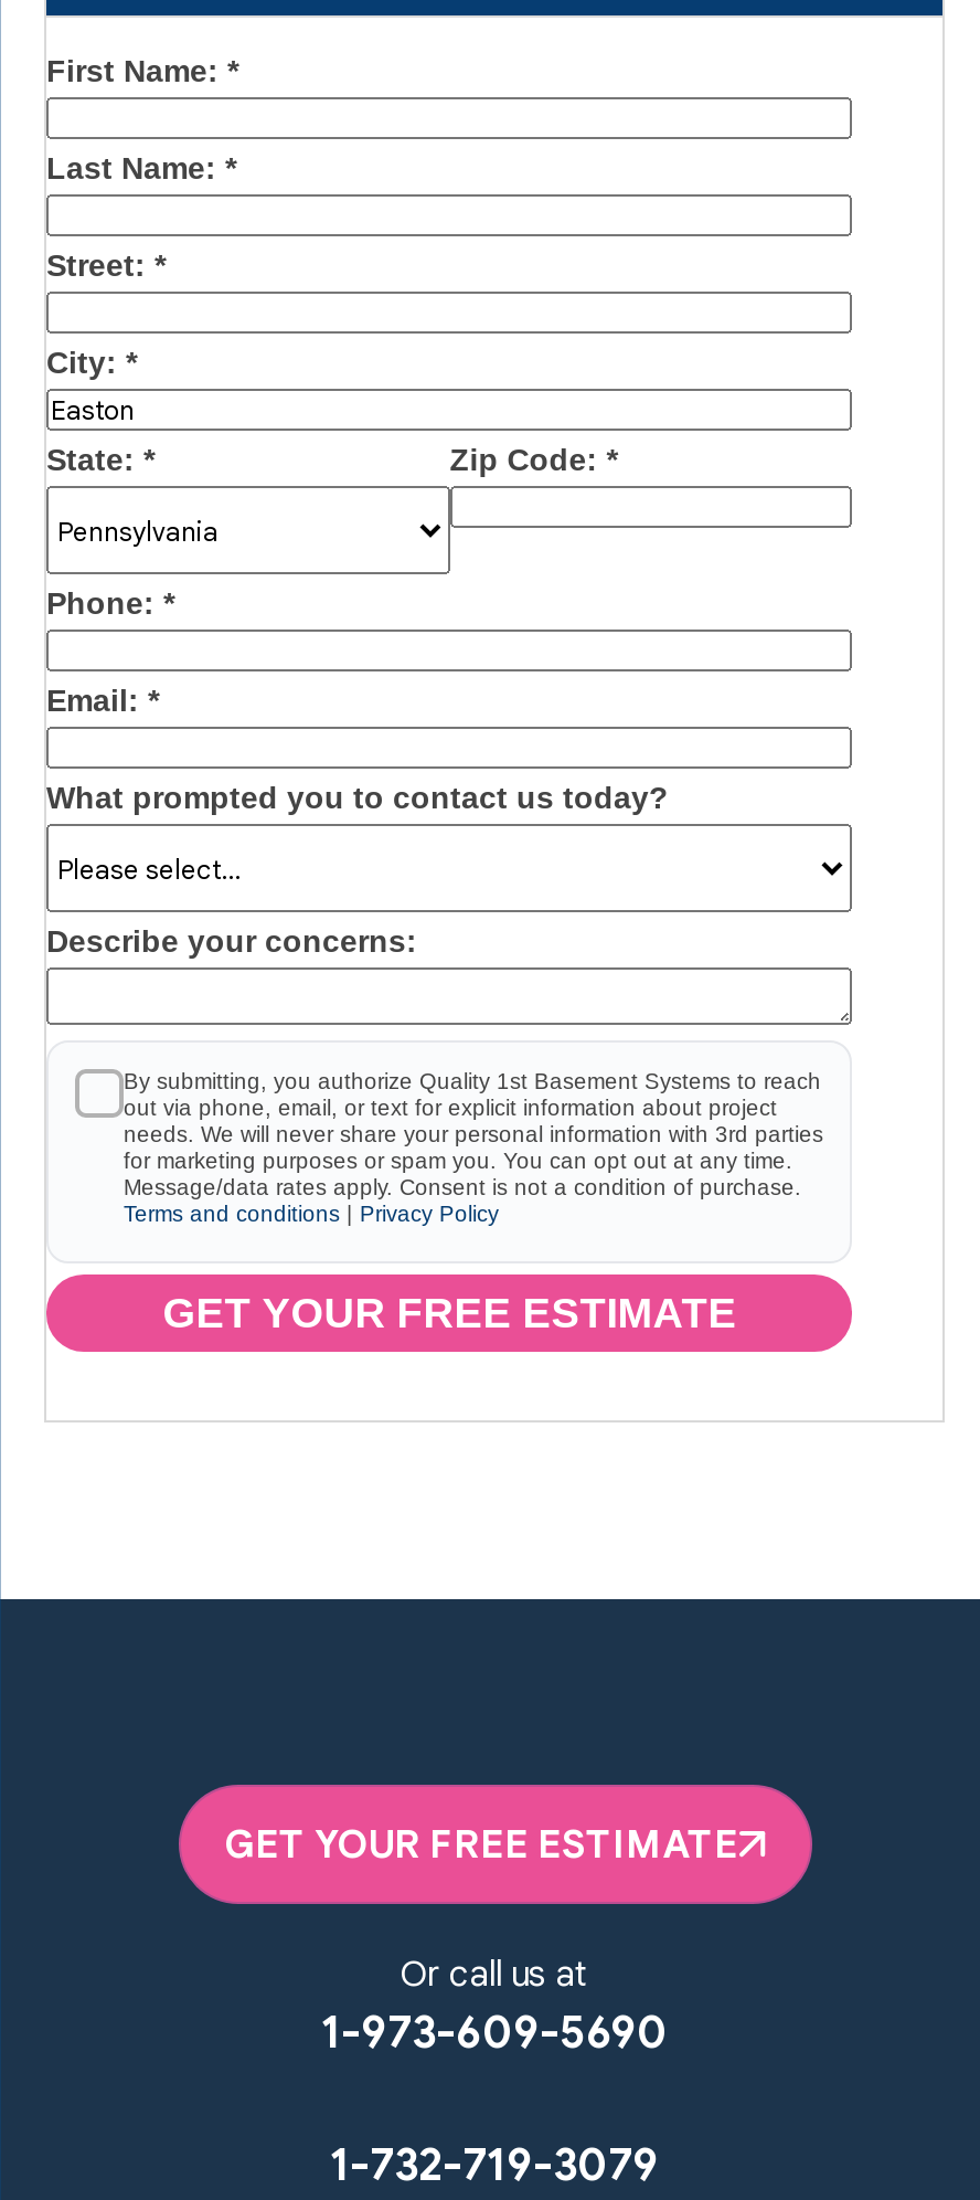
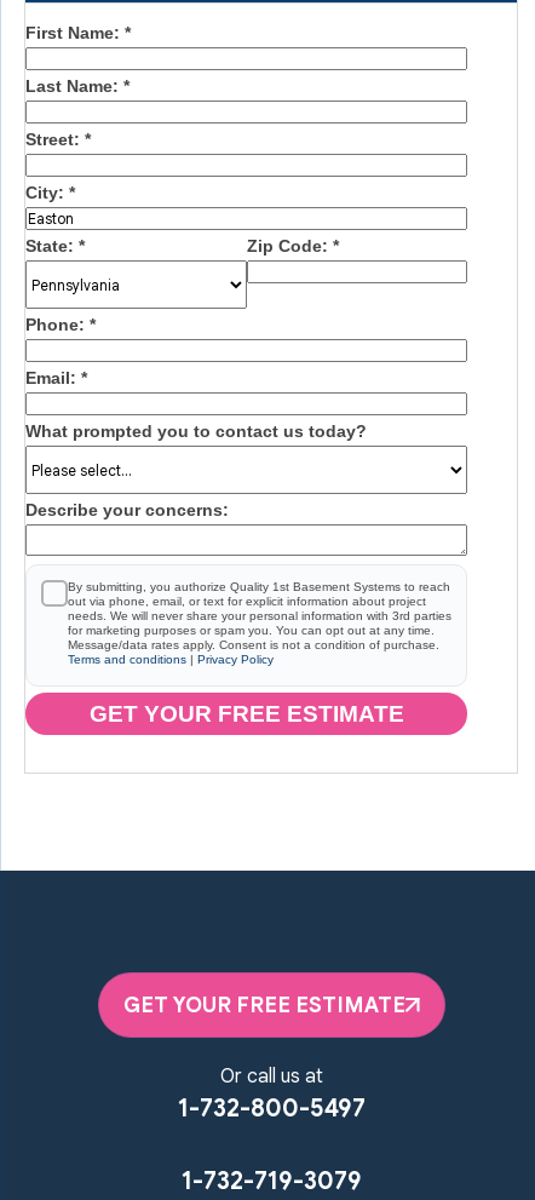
- 1-973-609-5690
+ 1-732-800-5497
